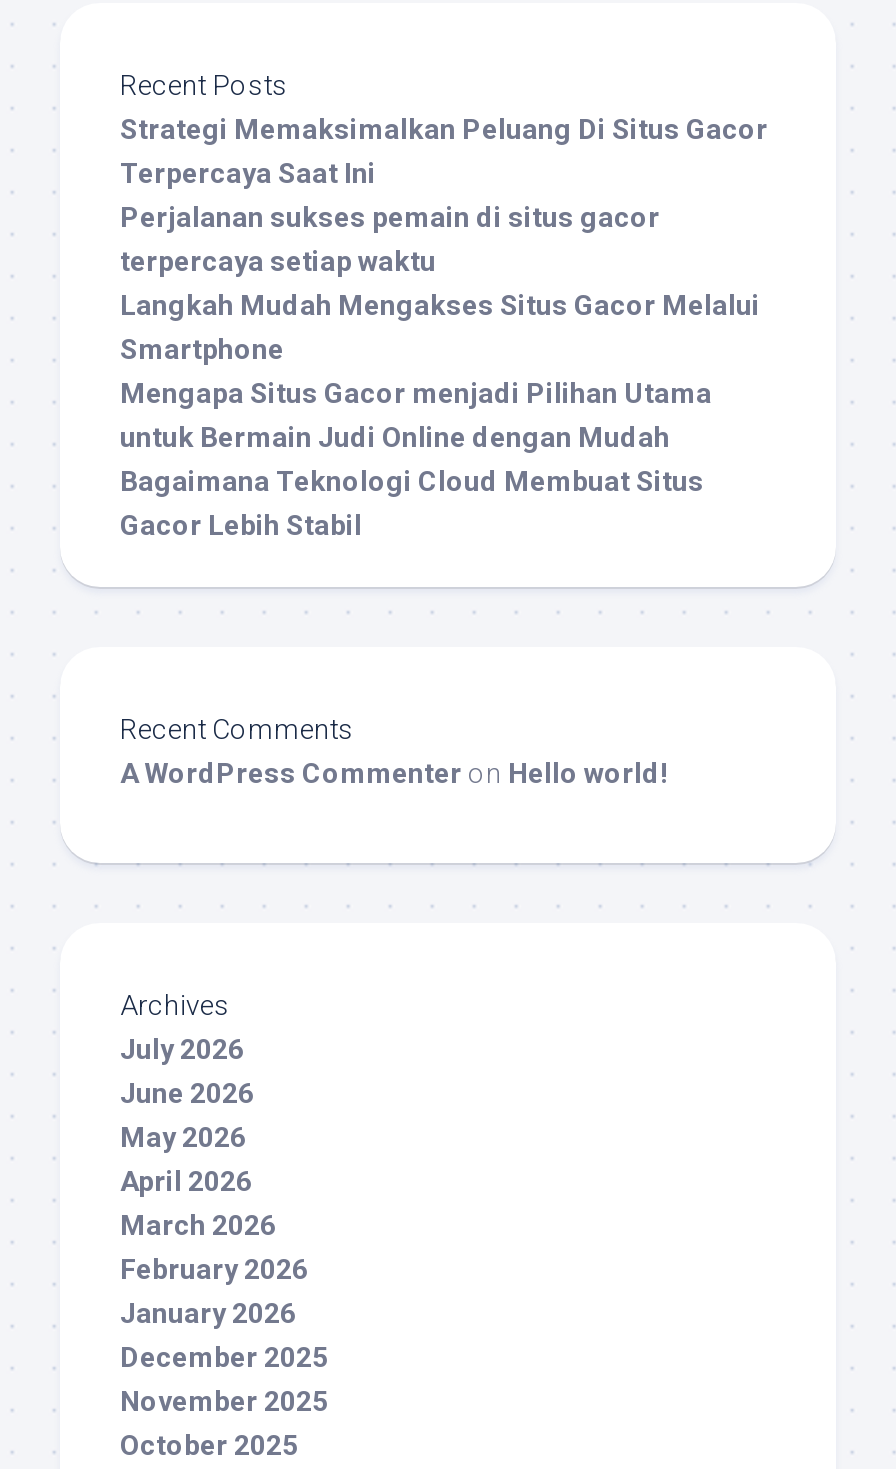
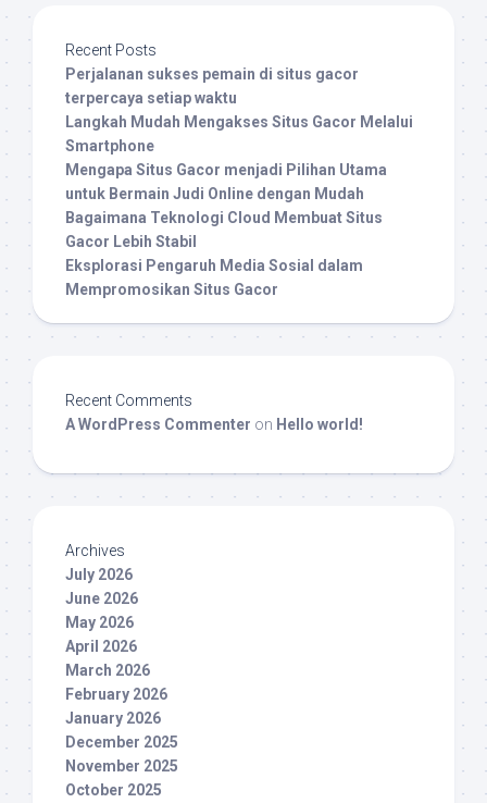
- Strategi Memaksimalkan Peluang Di Situs Gacor
- Terpercaya Saat Ini

moved up: Perjalanan sukses pemain di situs gacor | terpercaya setiap waktu | Langkah Mudah Mengakses Situs Gacor Melalui | Smartphone | Mengapa Situs Gacor menjadi Pilihan Utama | untuk Bermain Judi Online dengan Mudah | Bagaimana Teknologi Cloud Membuat Situs | Gacor Lebih Stabil

+ Eksplorasi Pengaruh Media Sosial dalam
+ Mempromosikan Situs Gacor
